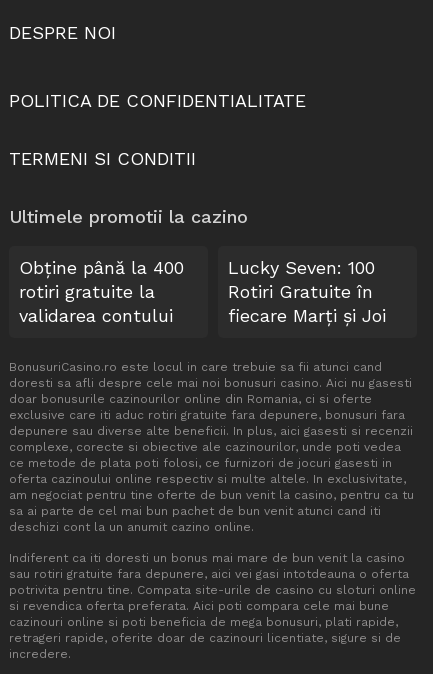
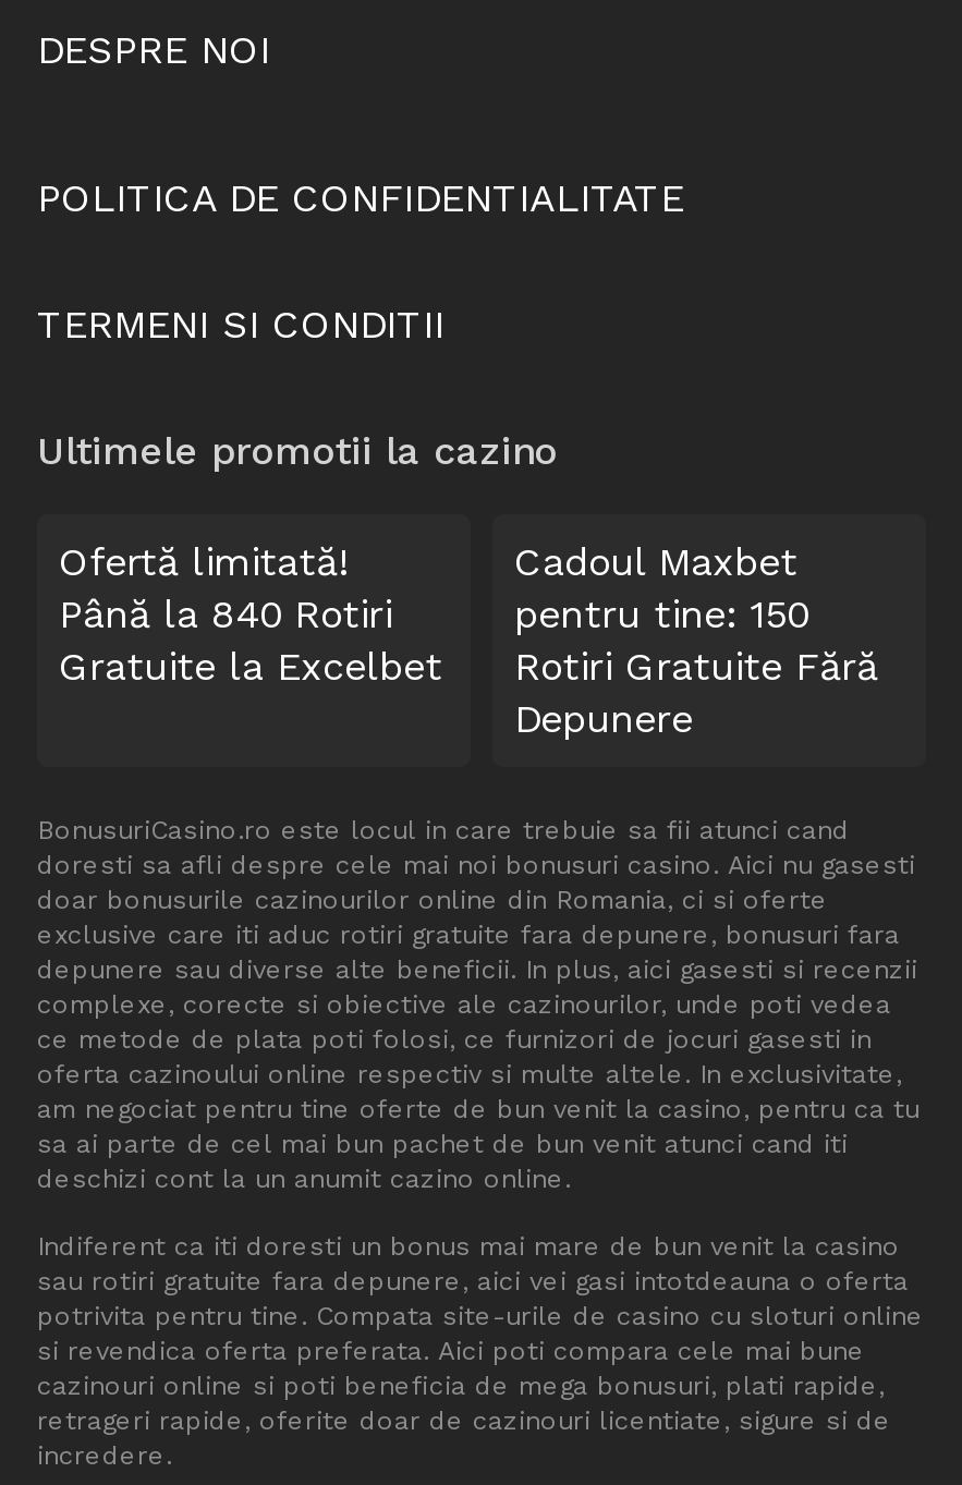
- Obține până la 400
- rotiri gratuite la
- validarea contului
+ Ofertă limitată!
+ Până la 840 Rotiri
+ Gratuite la Excelbet

- Lucky Seven: 100
- Rotiri Gratuite în
- fiecare Marți și Joi
+ Cadoul Maxbet
+ pentru tine: 150
+ Rotiri Gratuite Fără
+ Depunere
